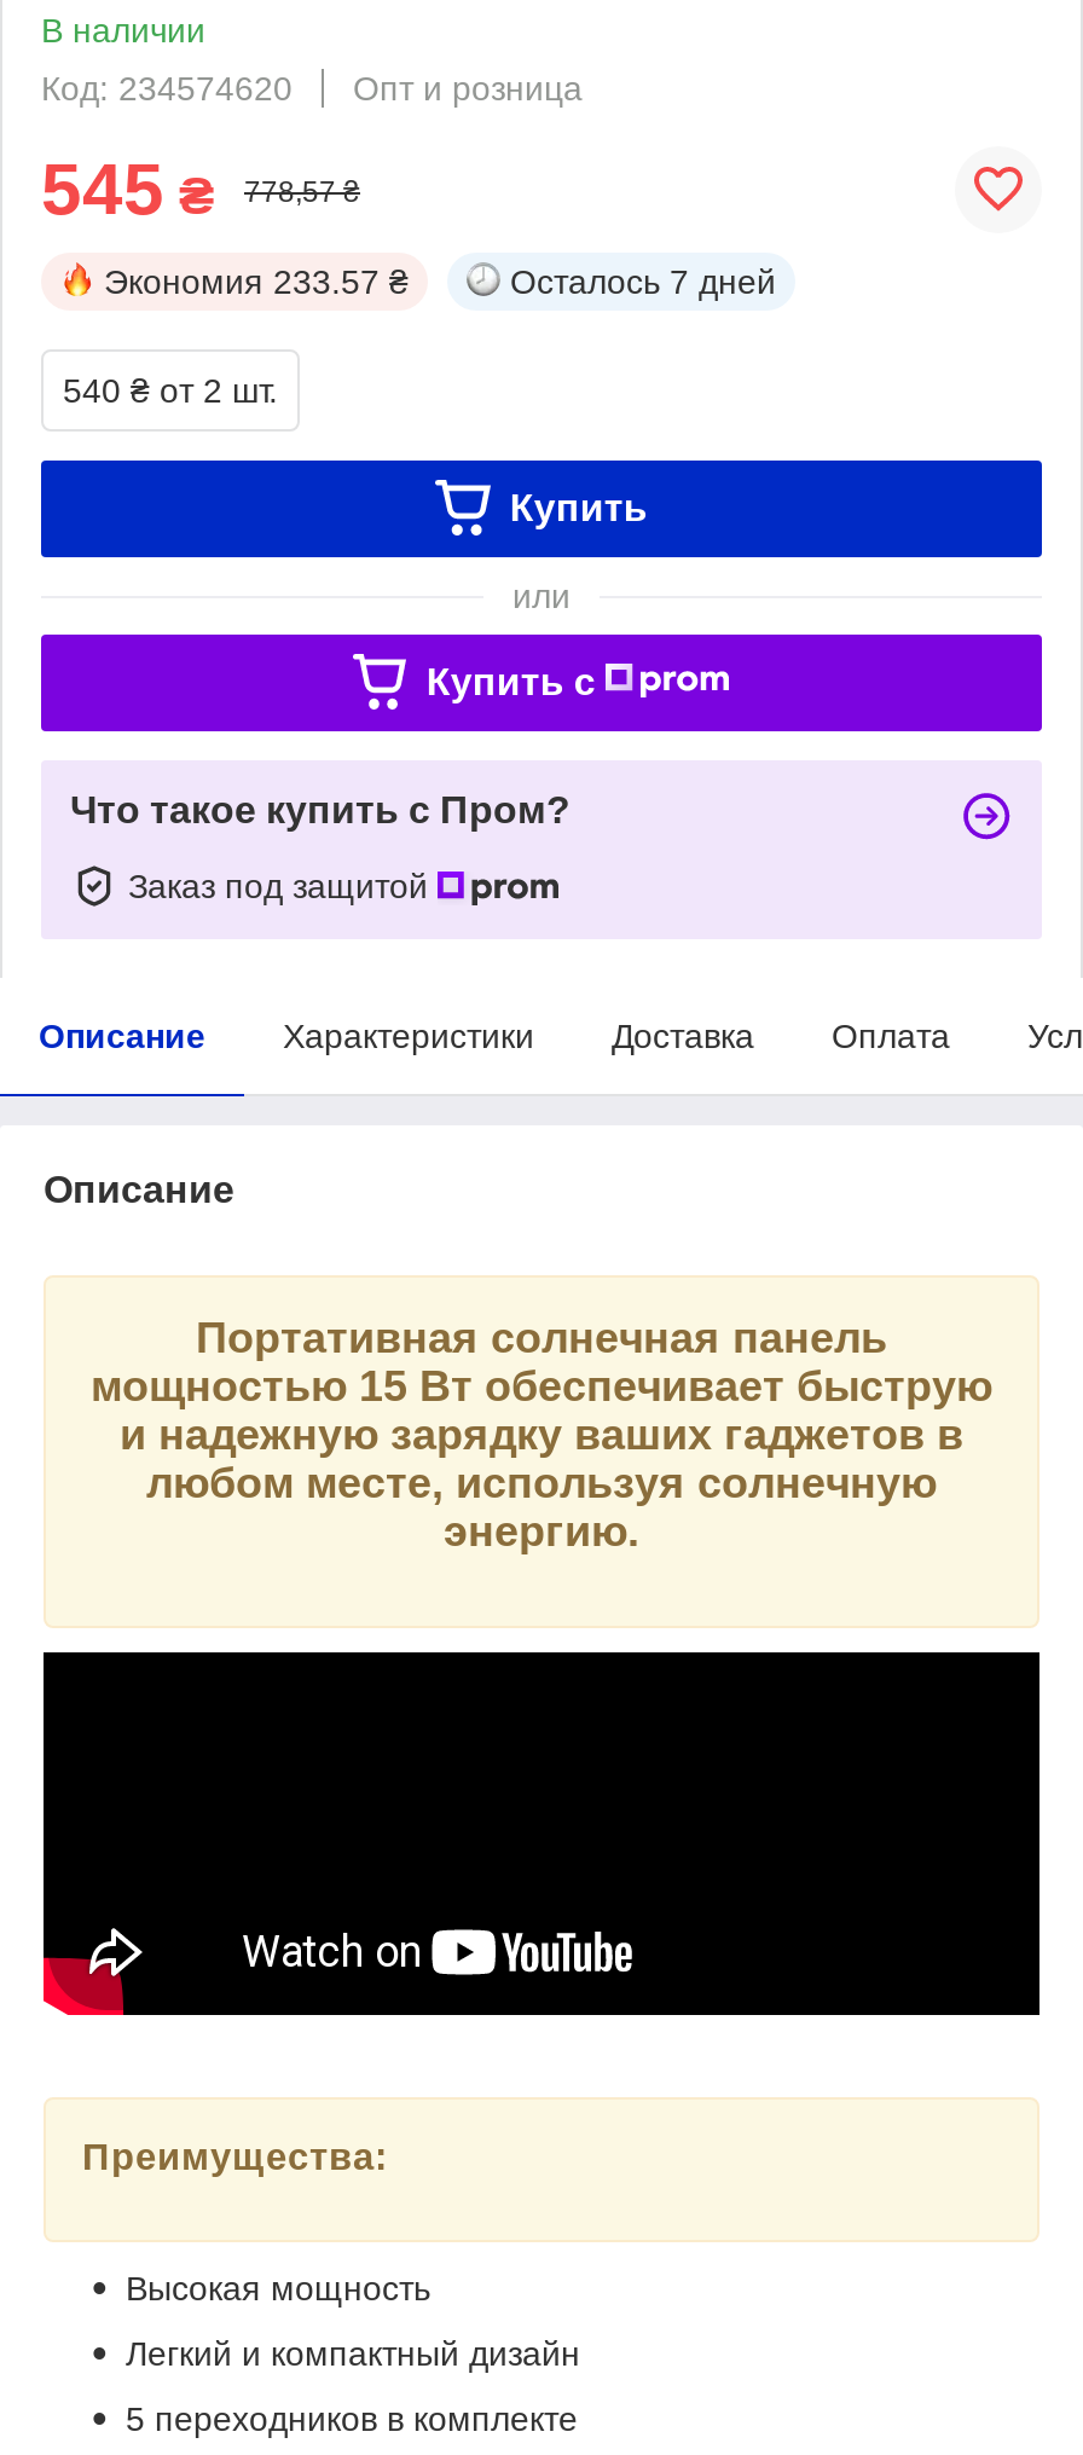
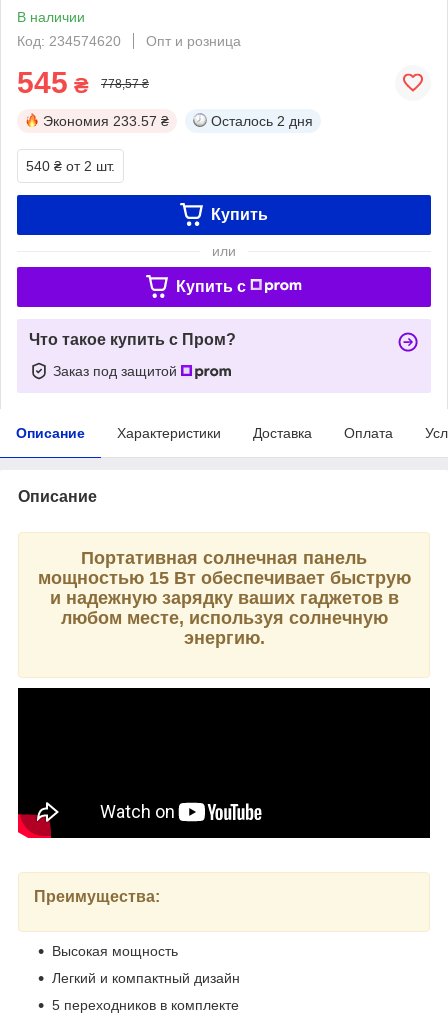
- Осталось 7 дней
+ Осталось 2 дня
